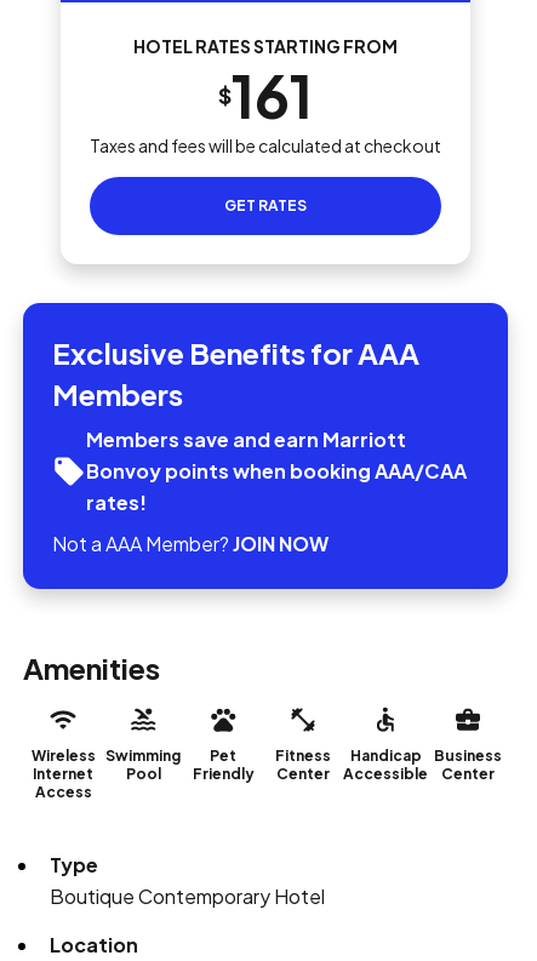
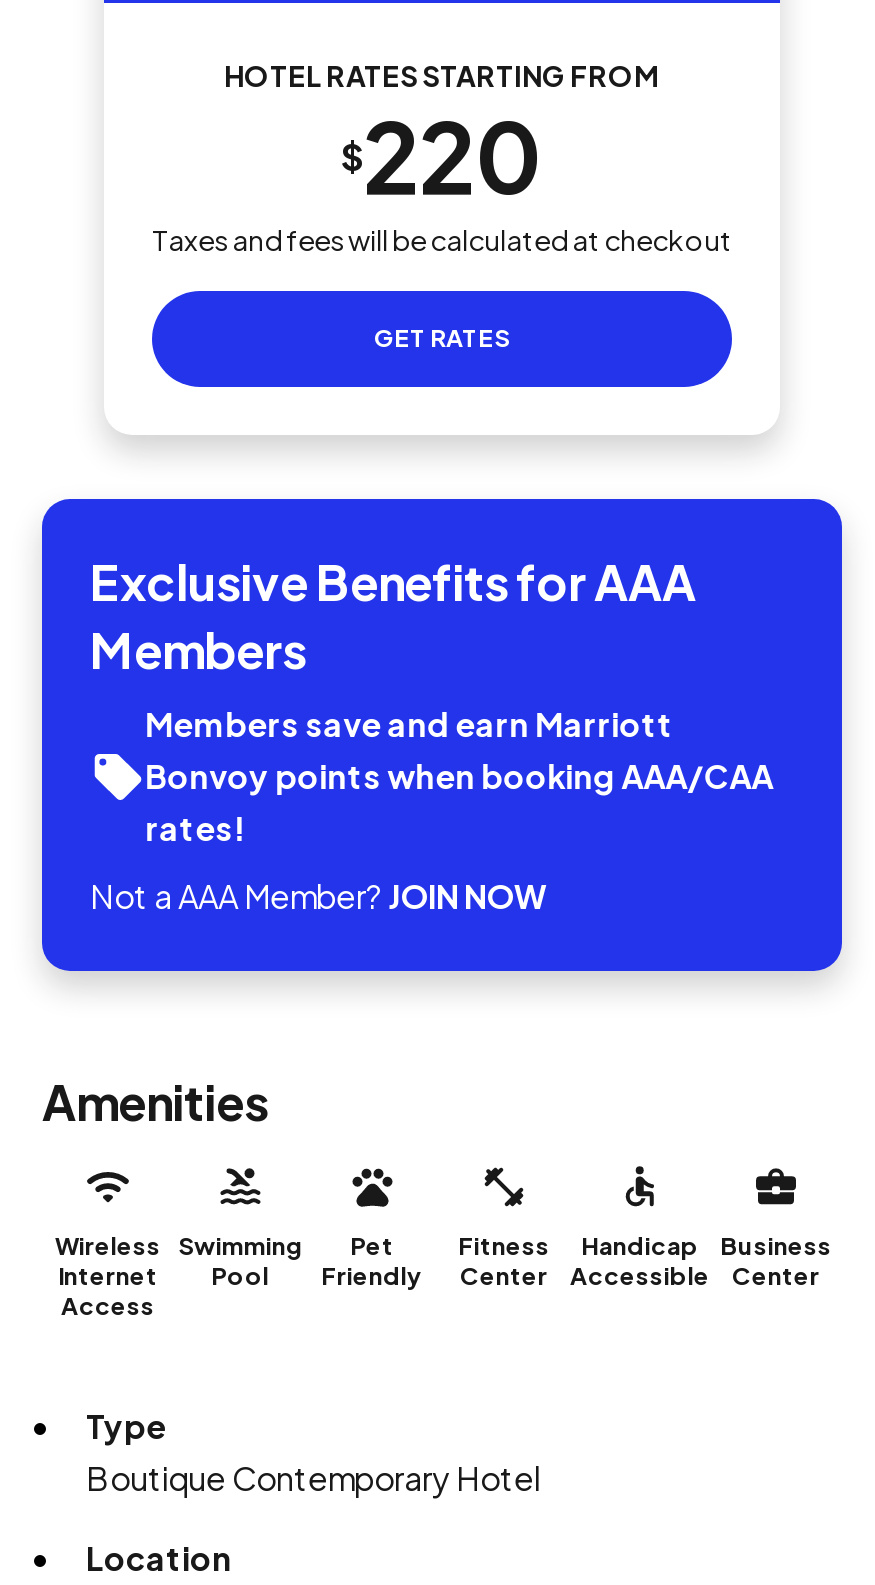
- $161
+ $220
